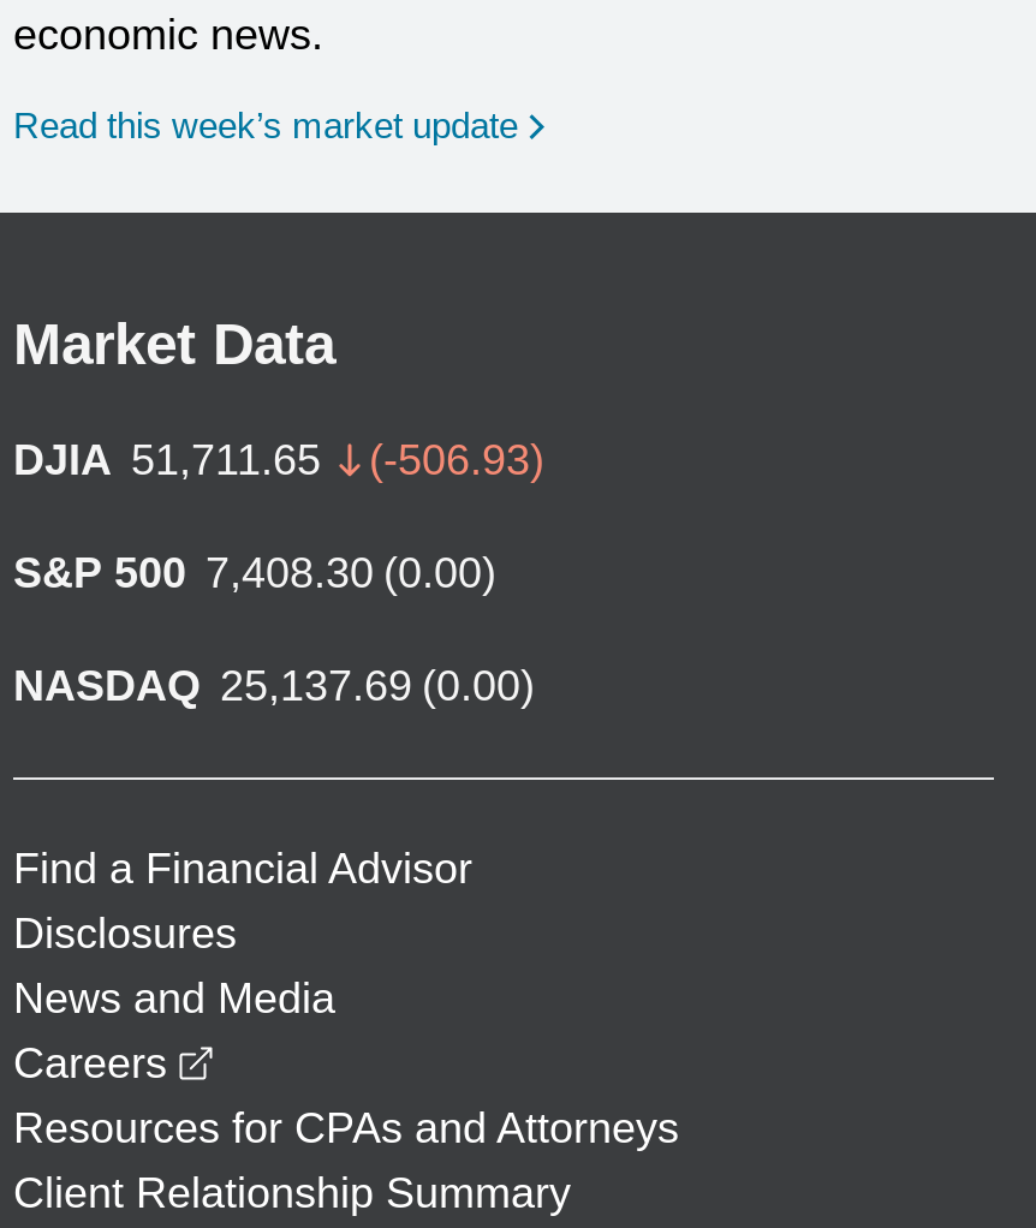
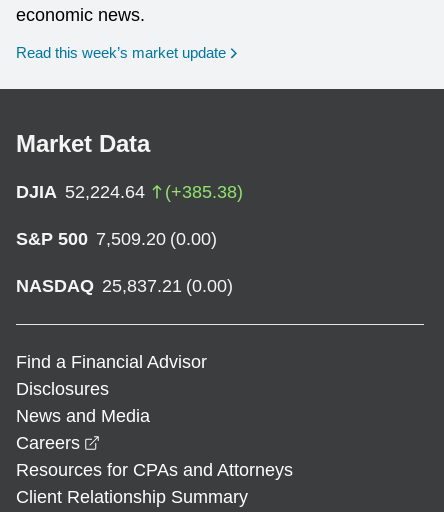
- DJIA 51,711.65
- (-506.93)
+ DJIA 52,224.64
+ (+385.38)

- S&P 500 7,408.30 (0.00)
+ S&P 500 7,509.20 (0.00)

- NASDAQ 25,137.69 (0.00)
+ NASDAQ 25,837.21 (0.00)
